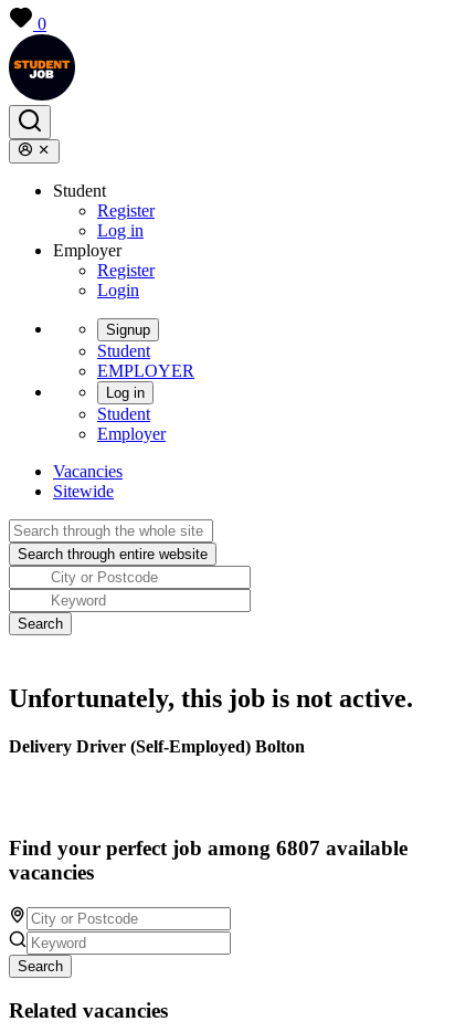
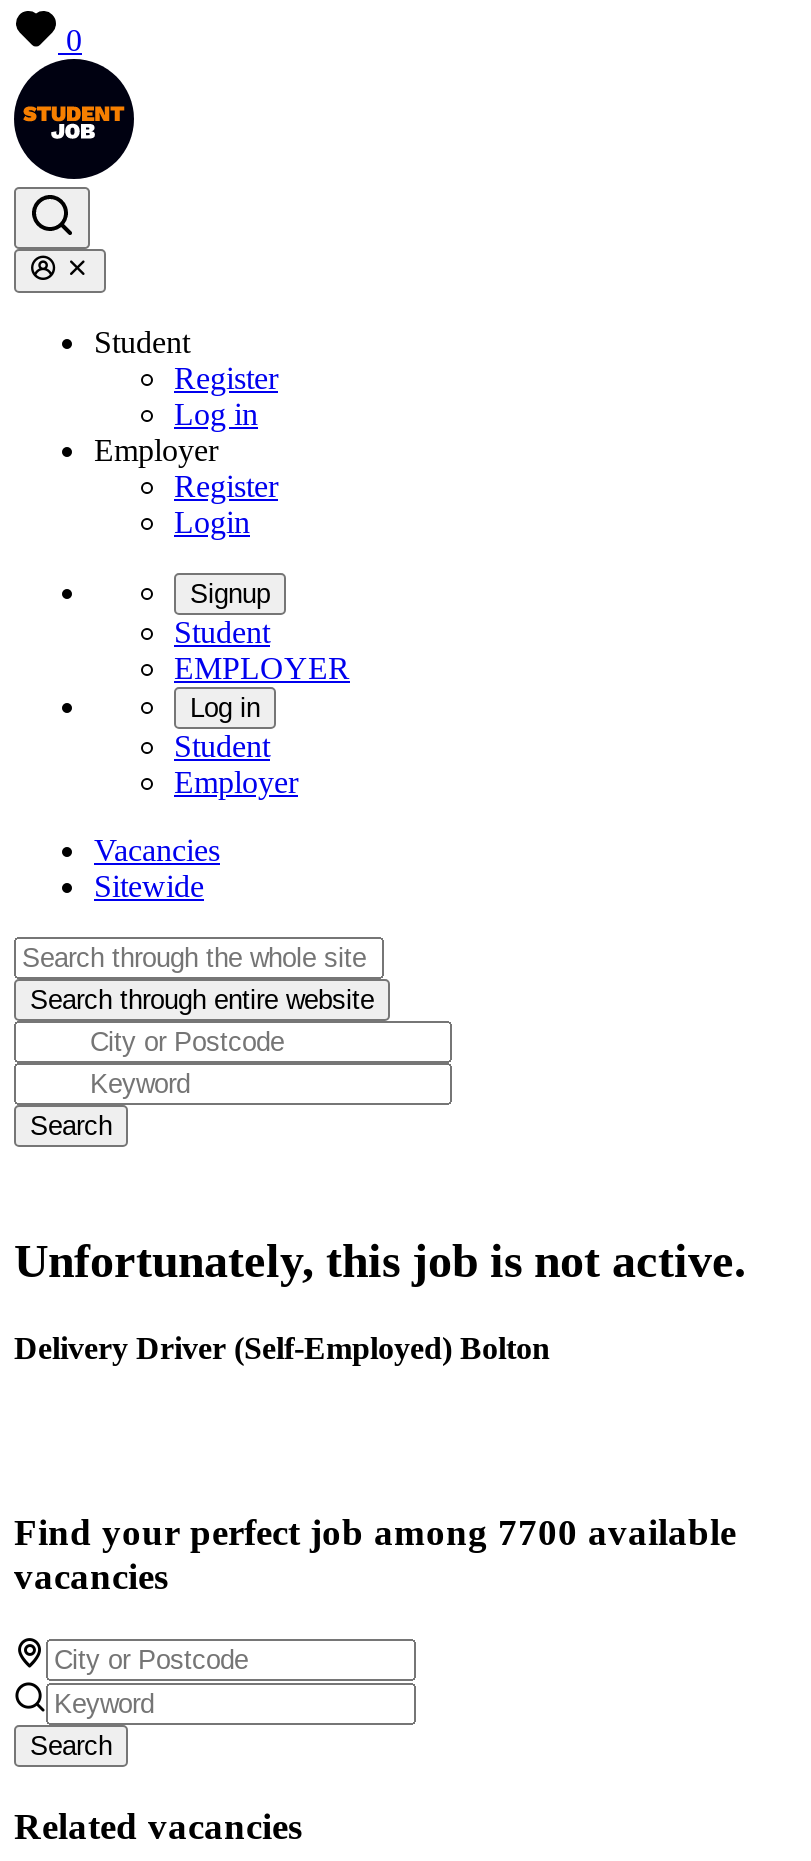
- Find your perfect job among 6807 available
+ Find your perfect job among 7700 available
